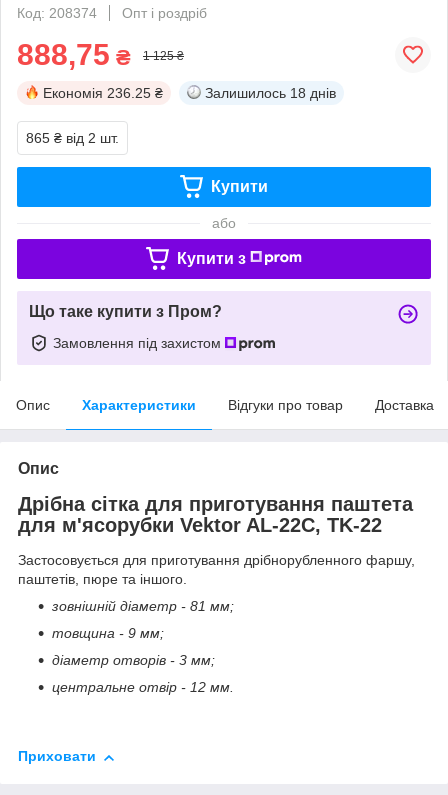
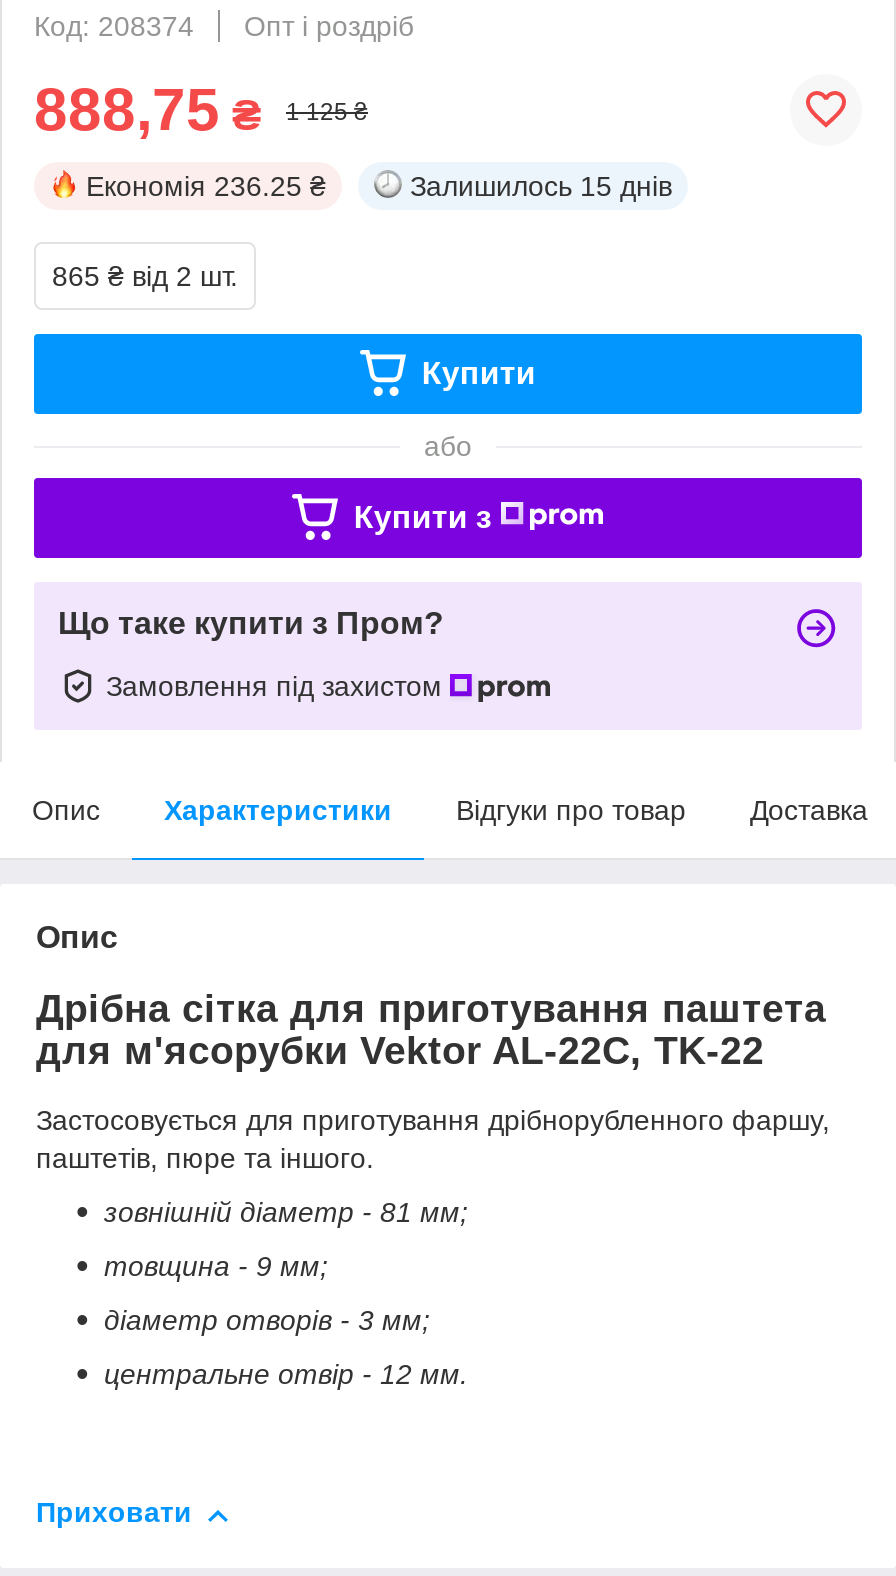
- Залишилось 18 днів
+ Залишилось 15 днів
